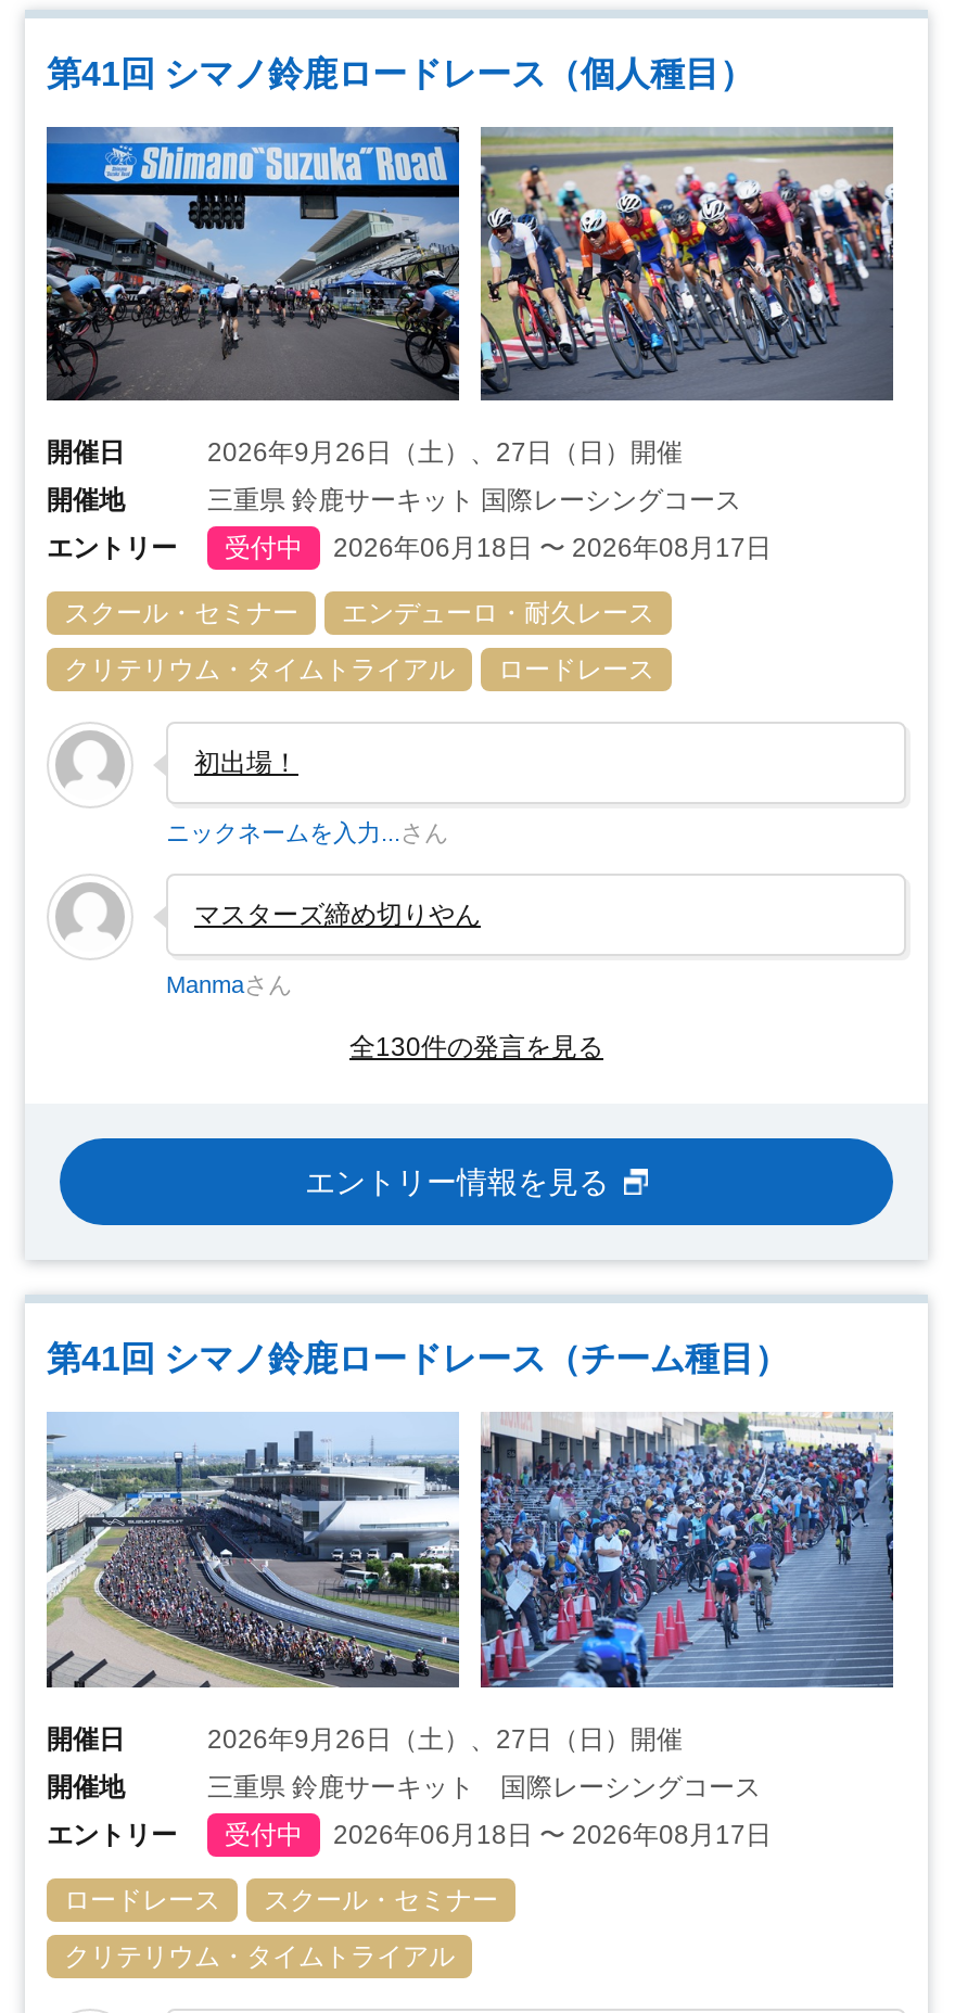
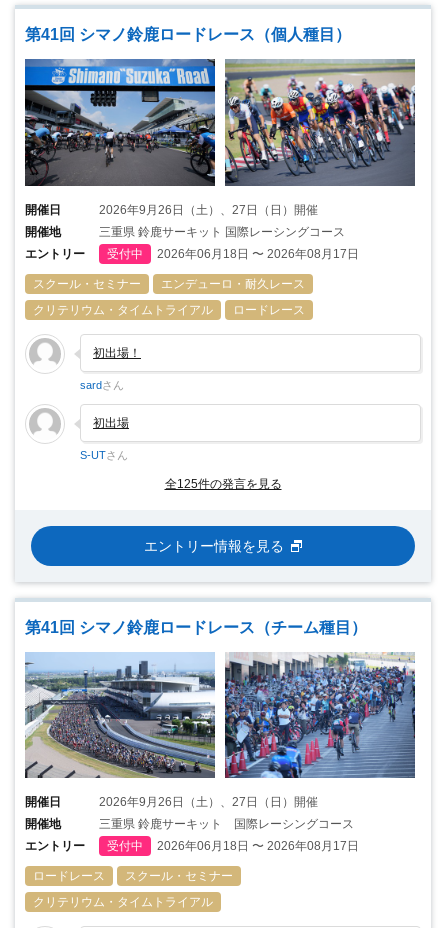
- ニックネームを入力...さん
+ sardさん

- マスターズ締め切りやん
+ 初出場

- Manmaさん
+ S-UTさん

- 全130件の発言を見る
+ 全125件の発言を見る
